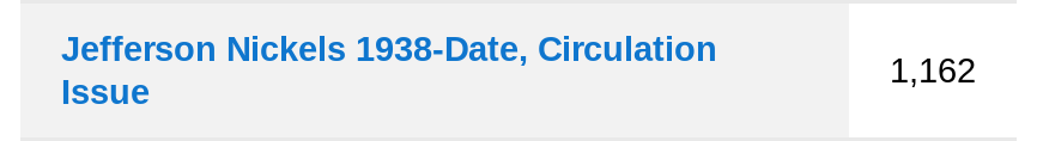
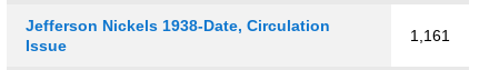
- 1,162
+ 1,161
